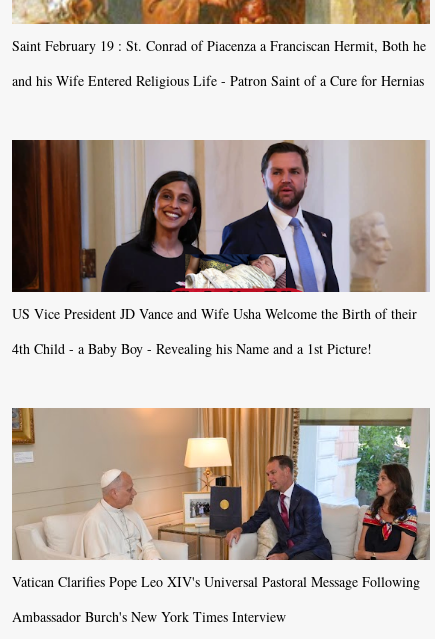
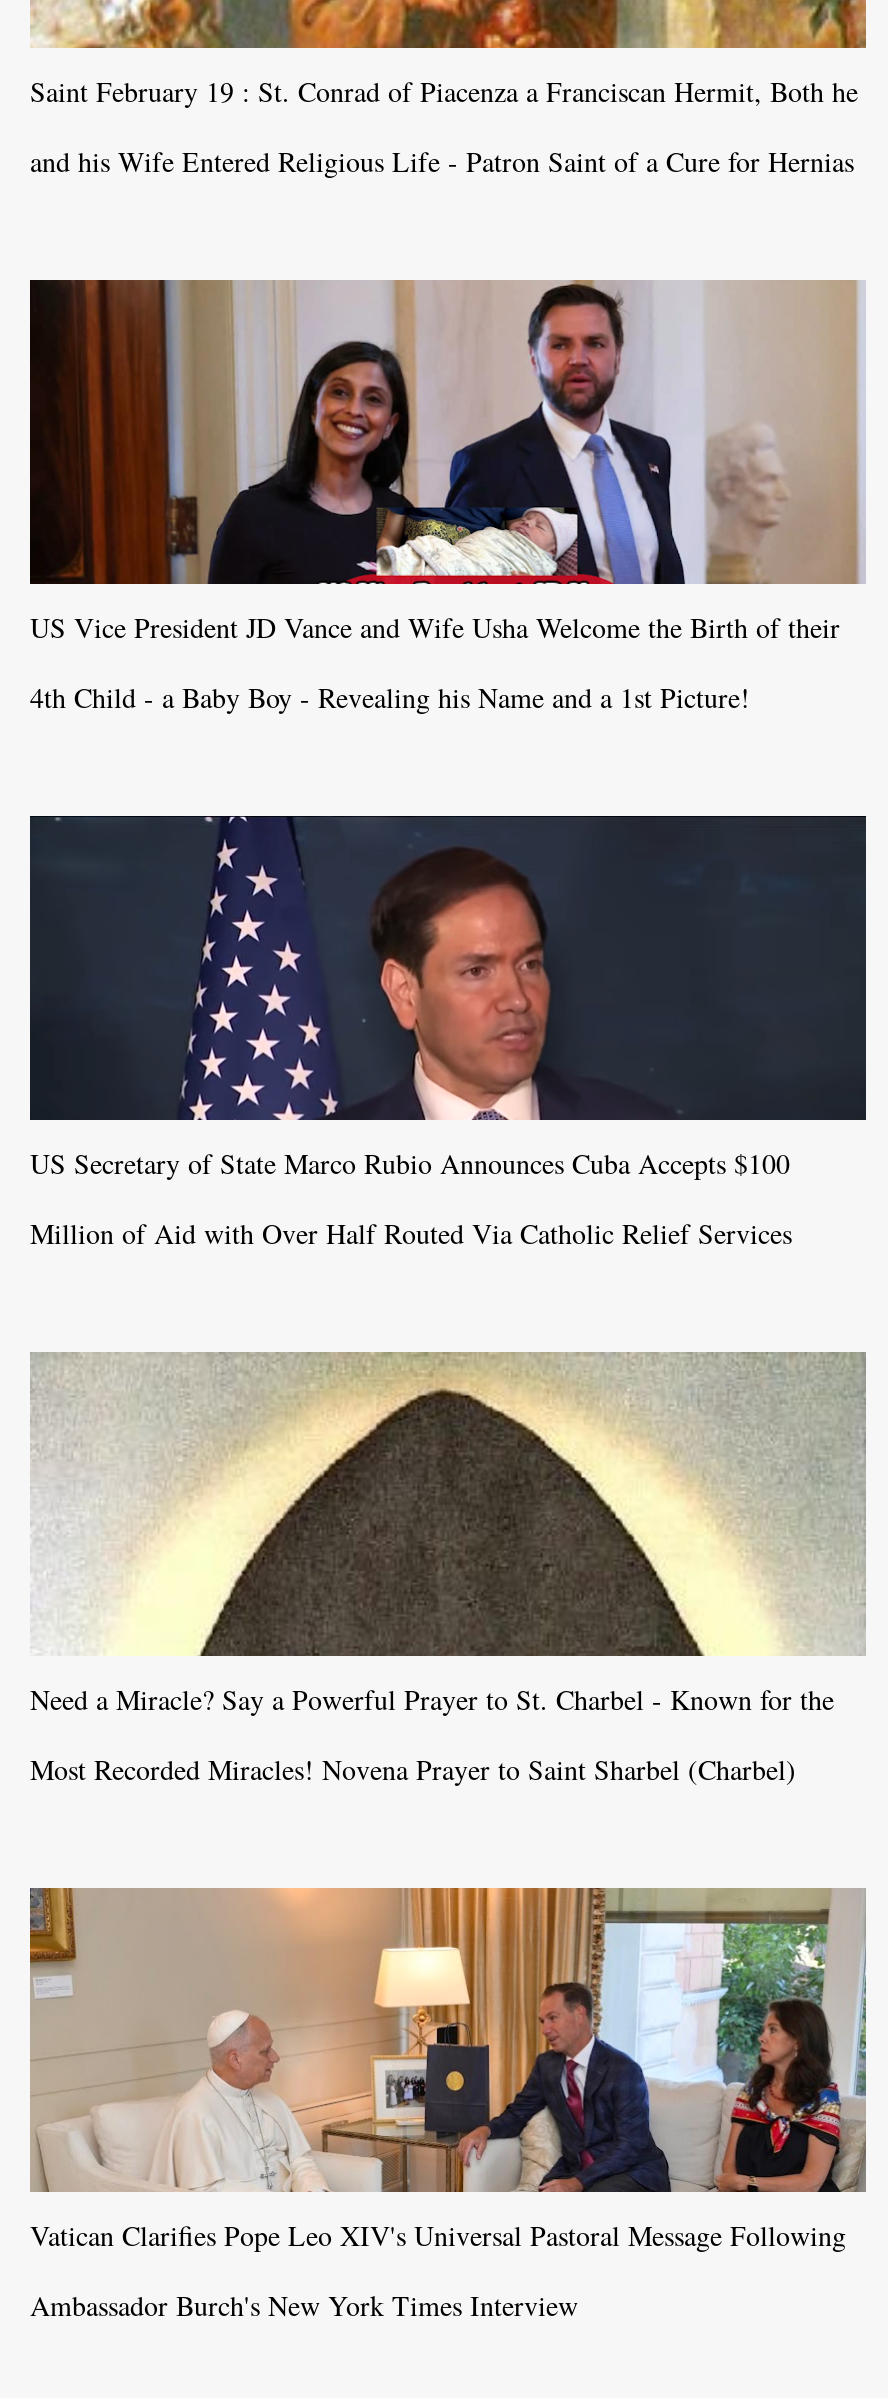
+ [image]
+ US Secretary of State Marco Rubio Announces Cuba Accepts $100
+ Million of Aid with Over Half Routed Via Catholic Relief Services

+ [image]
+ Need a Miracle? Say a Powerful Prayer to St. Charbel - Known for the
+ Most Recorded Miracles! Novena Prayer to Saint Sharbel (Charbel)
